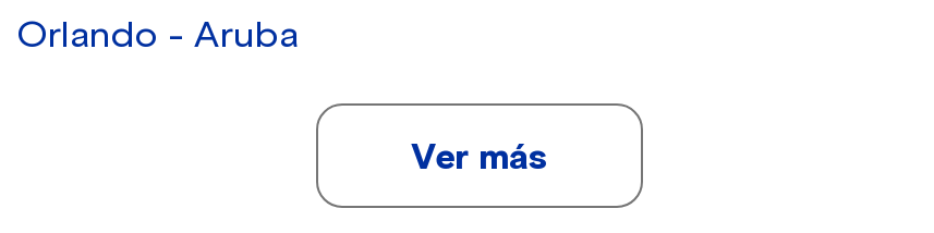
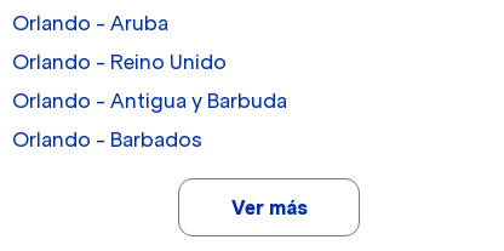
+ Orlando - Reino Unido
+ Orlando - Antigua y Barbuda
+ Orlando - Barbados
